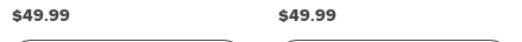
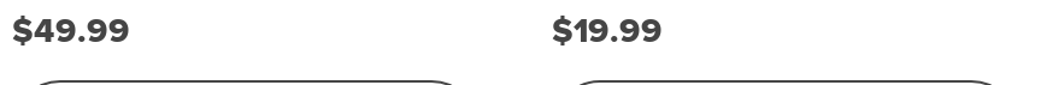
- $49.99
+ $19.99
